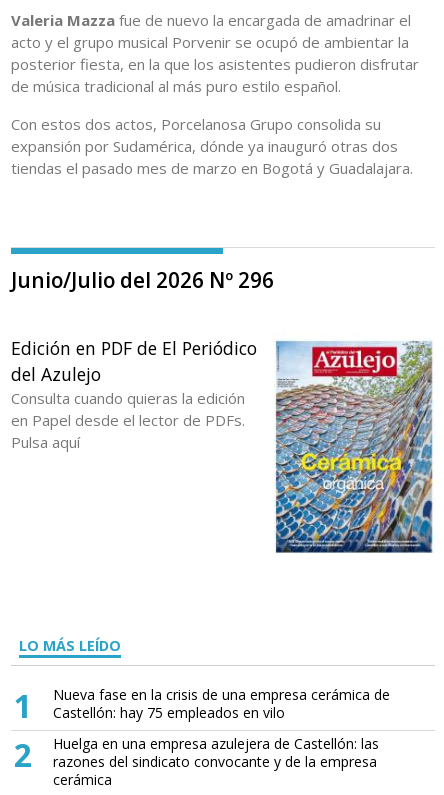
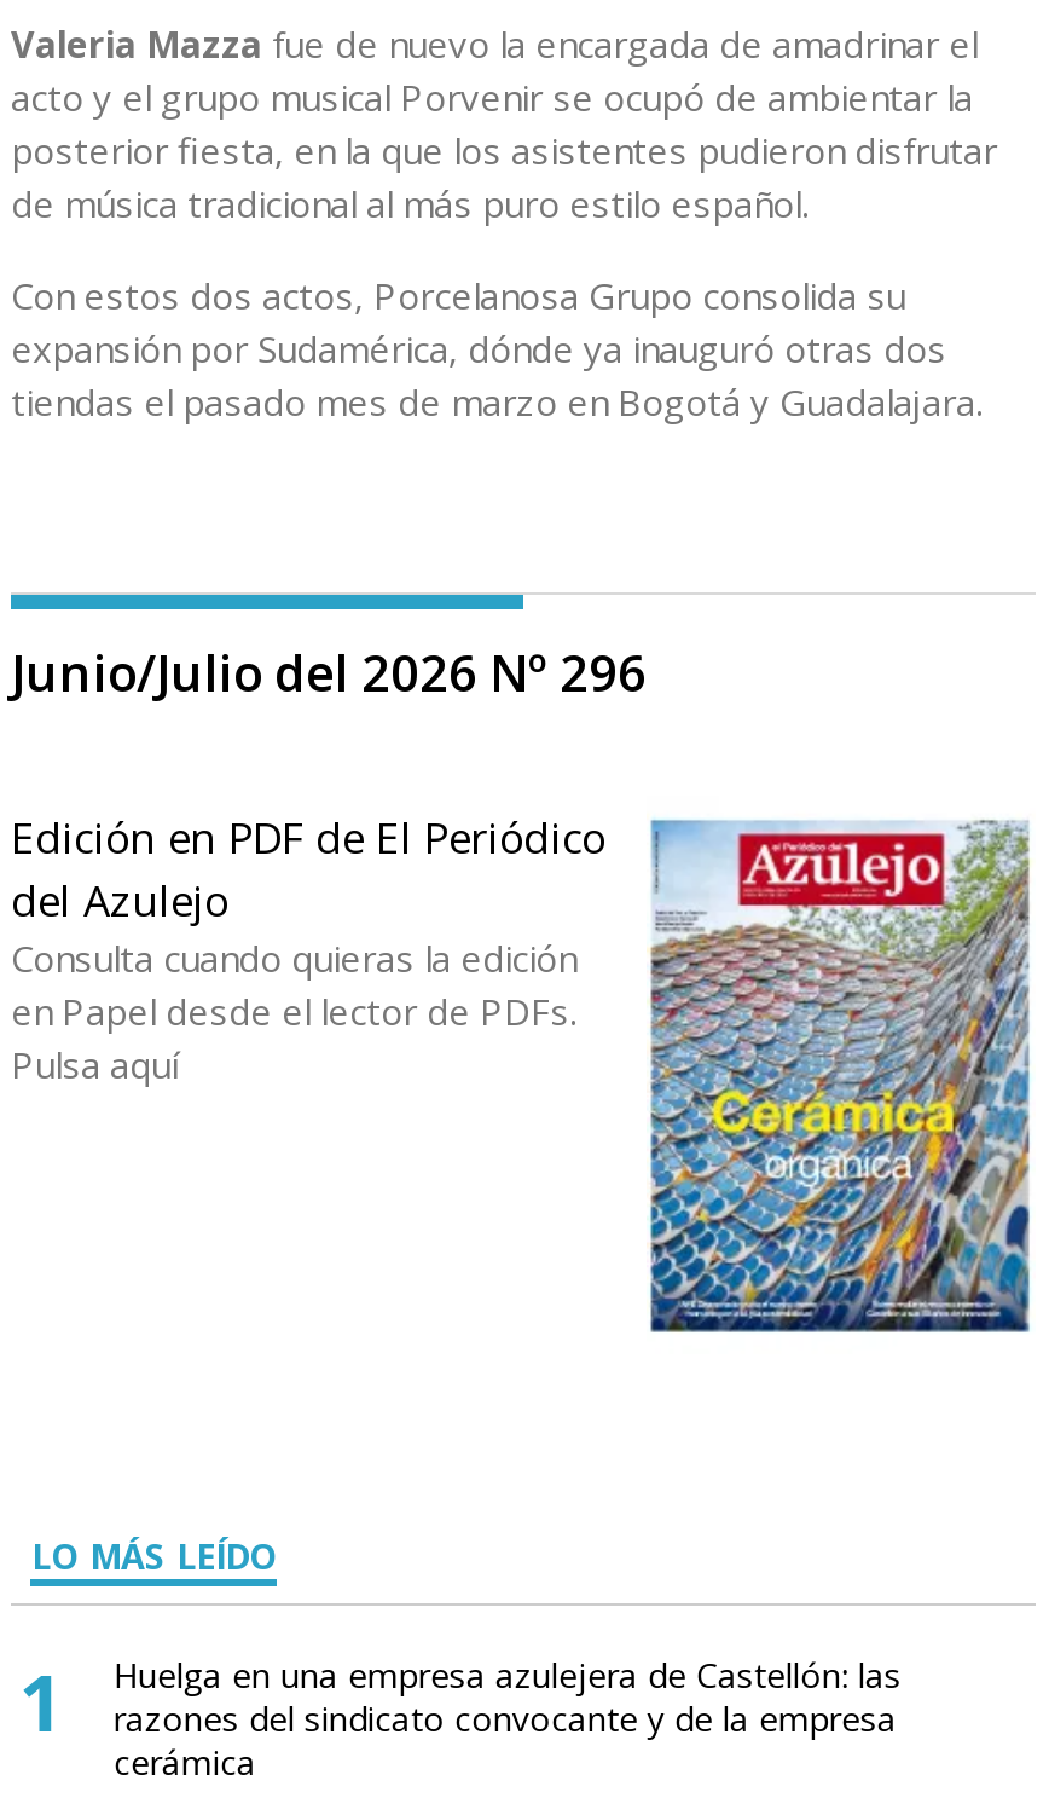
- Nueva fase en la crisis de una empresa cerámica de
- Castellón: hay 75 empleados en vilo
- 2
